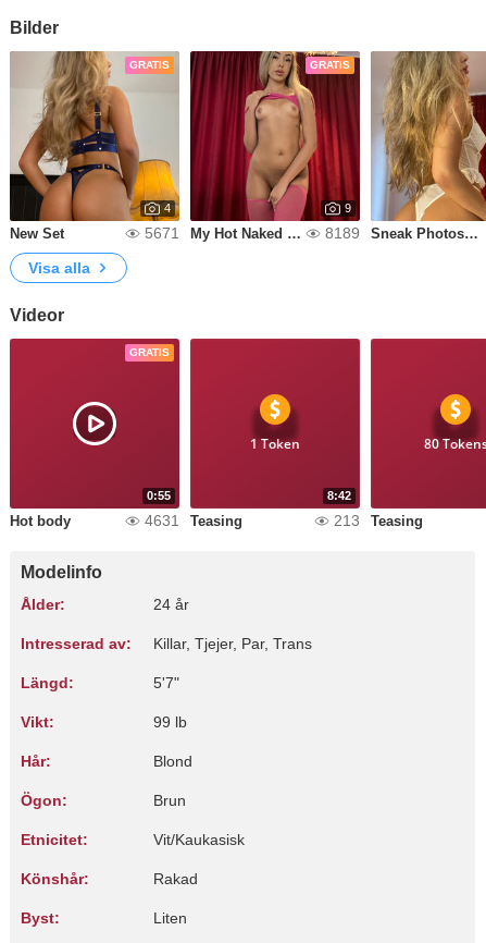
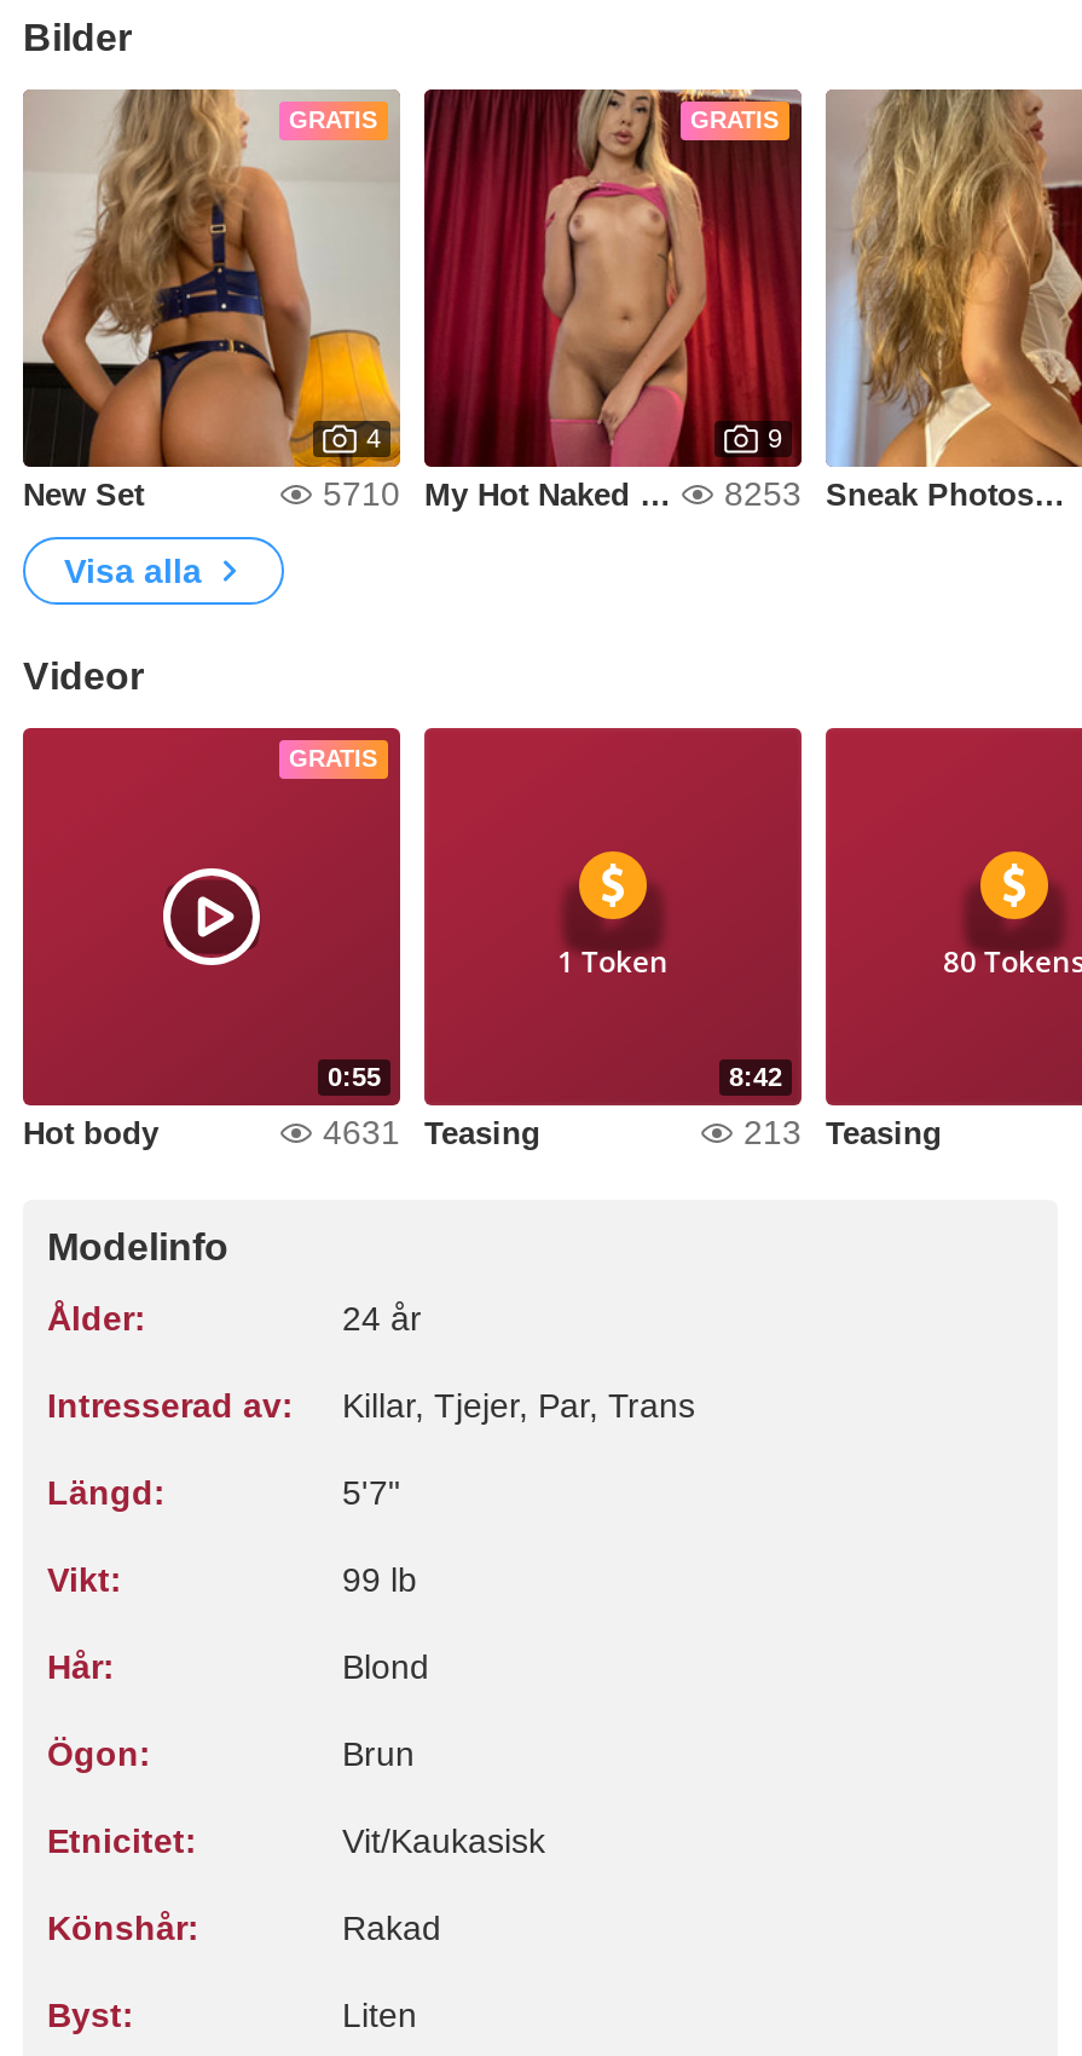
- 5671
+ 5710

- 8189
+ 8253
